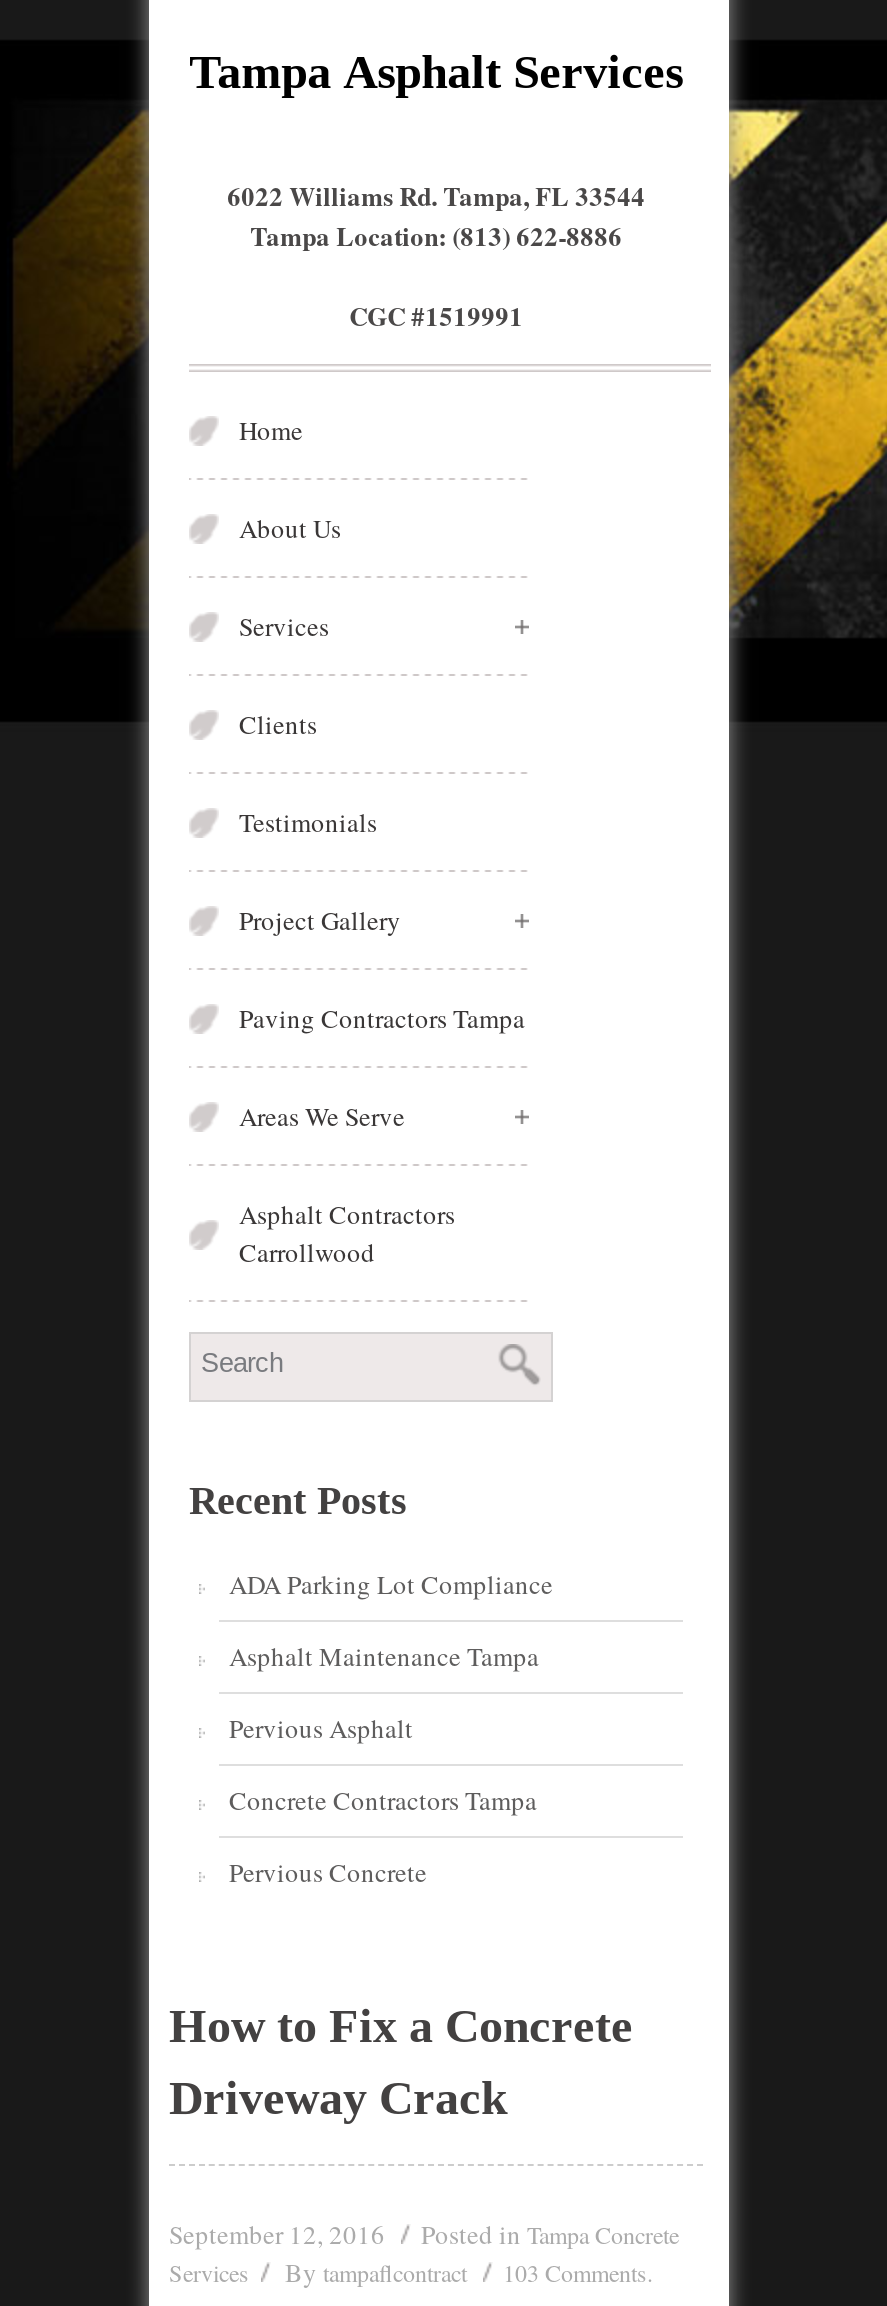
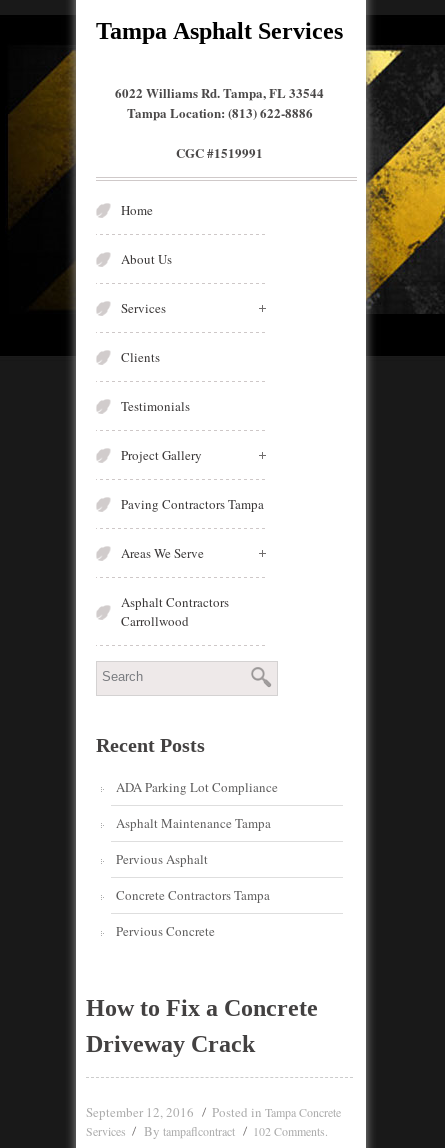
- Services By tampaflcontract 103 Comments.
+ Services By tampaflcontract 102 Comments.
